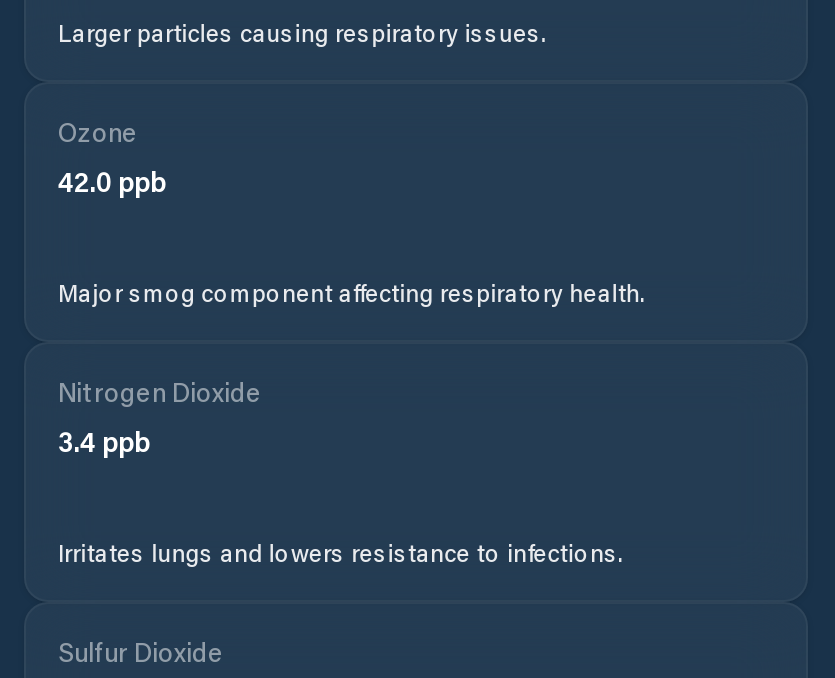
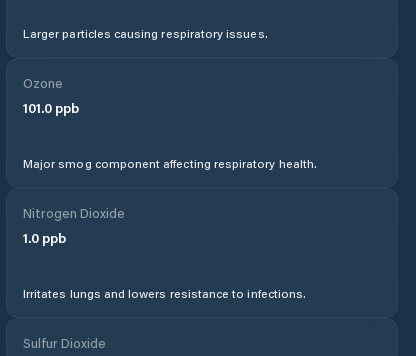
- 42.0 ppb
+ 101.0 ppb

- 3.4 ppb
+ 1.0 ppb
